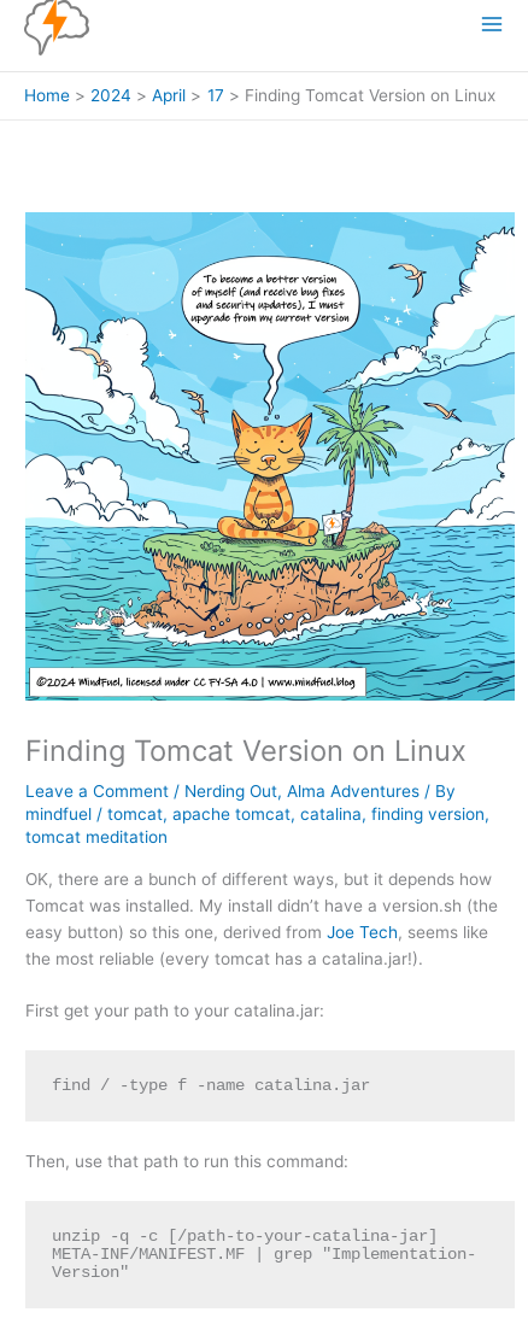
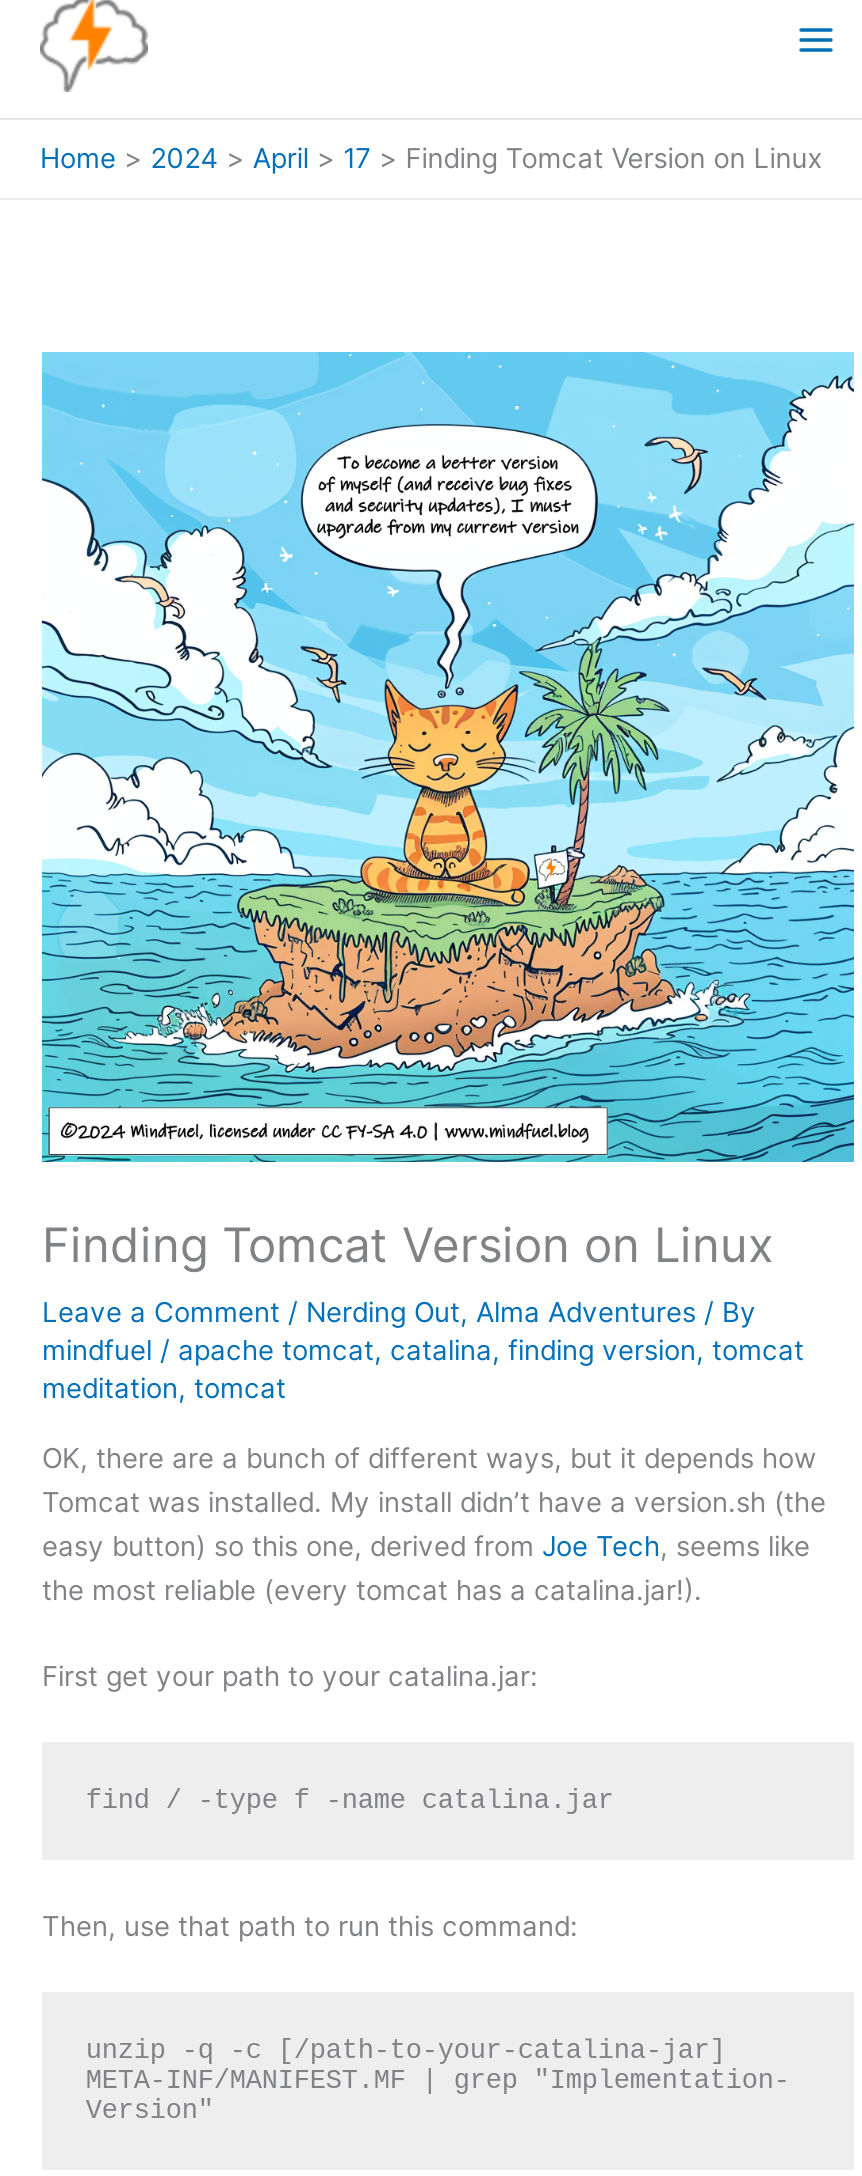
- mindfuel / tomcat, apache tomcat, catalina, finding version,
- tomcat meditation
+ mindfuel / apache tomcat, catalina, finding version, tomcat
+ meditation, tomcat
